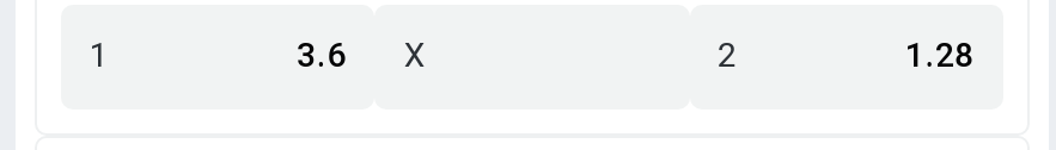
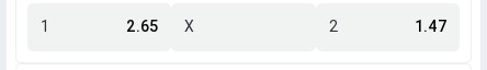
- 3.6 X
+ 2.65 X

- 1.28
+ 1.47
